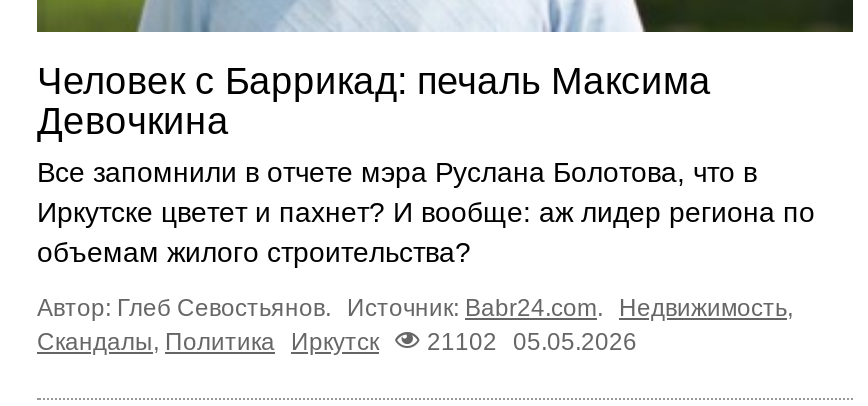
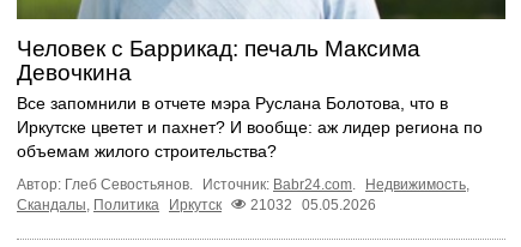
- Скандалы, Политика Иркутск 21102 05.05.2026
+ Скандалы, Политика Иркутск 21032 05.05.2026
